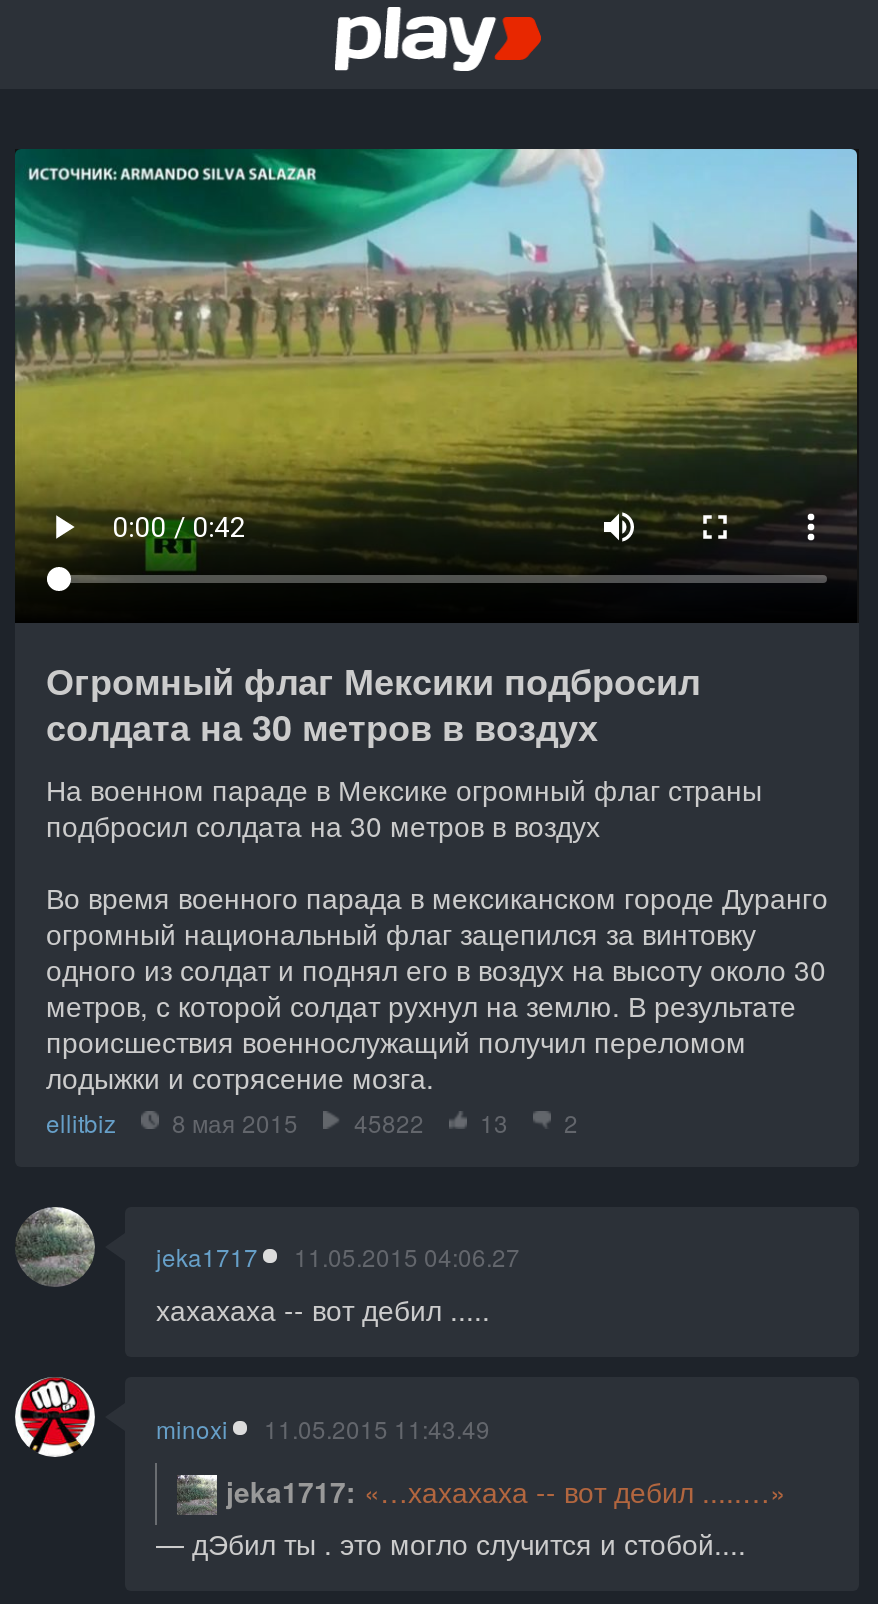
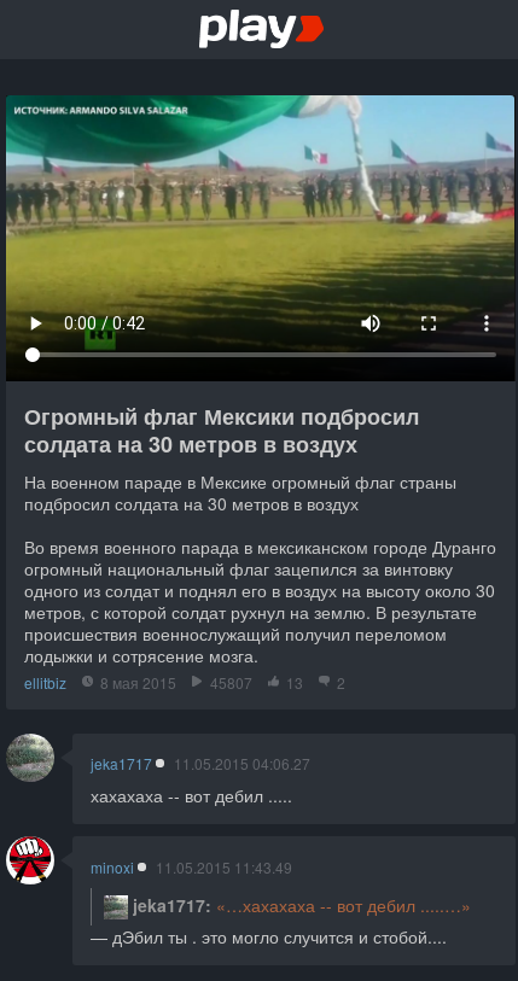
- ellitbiz 8 мая 2015 45822 13 2
+ ellitbiz 8 мая 2015 45807 13 2
